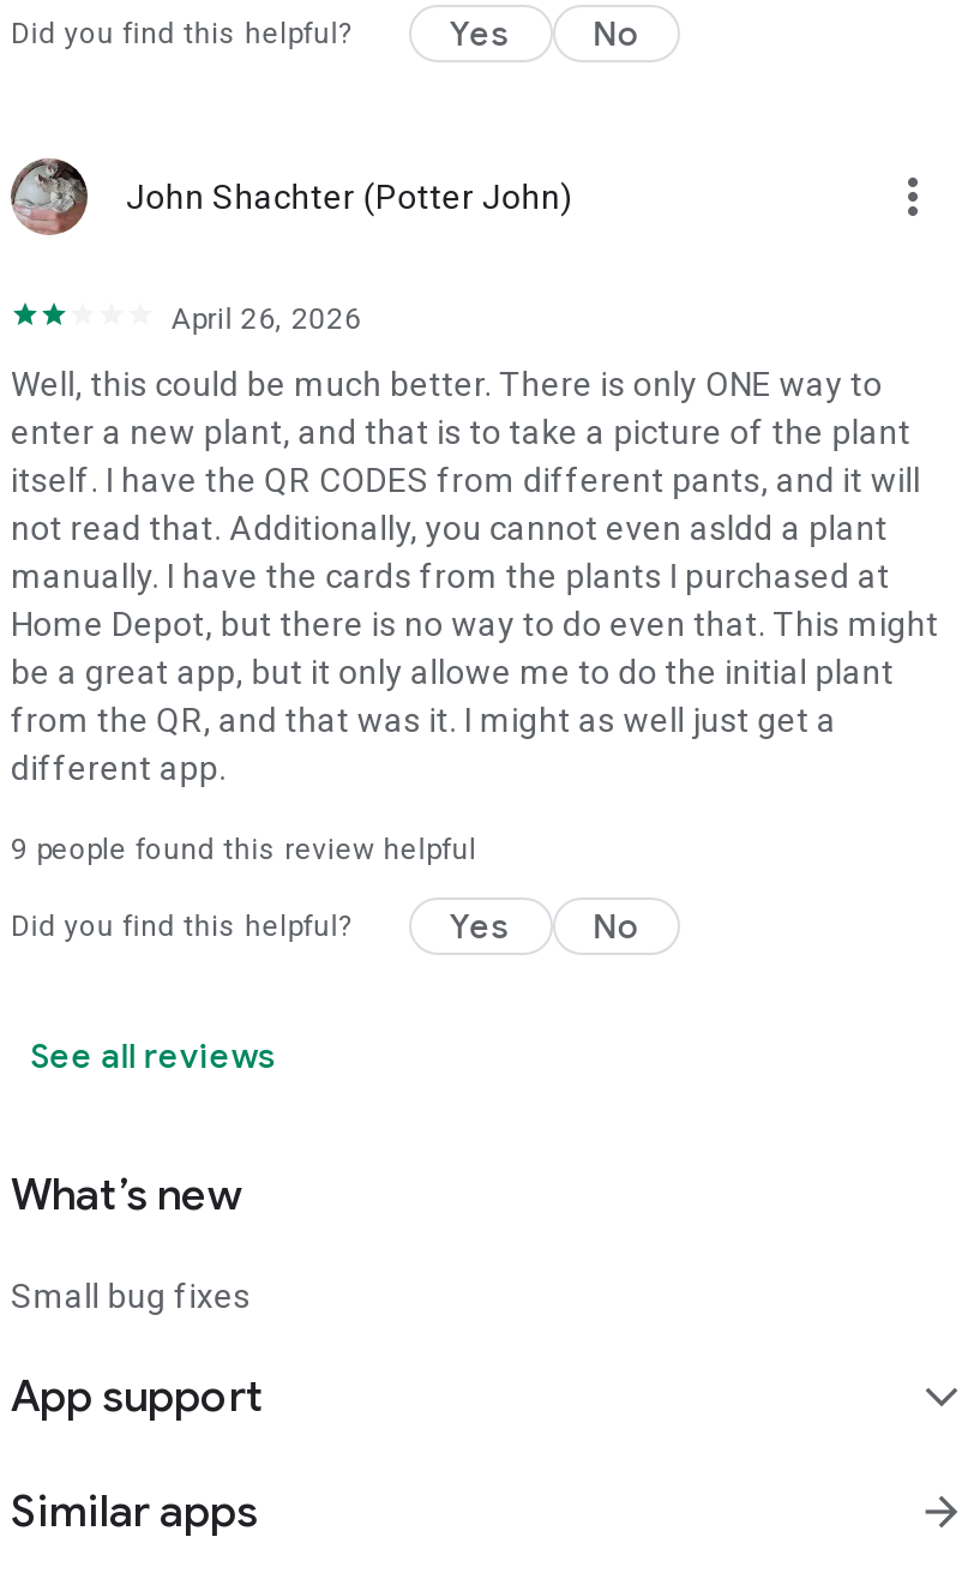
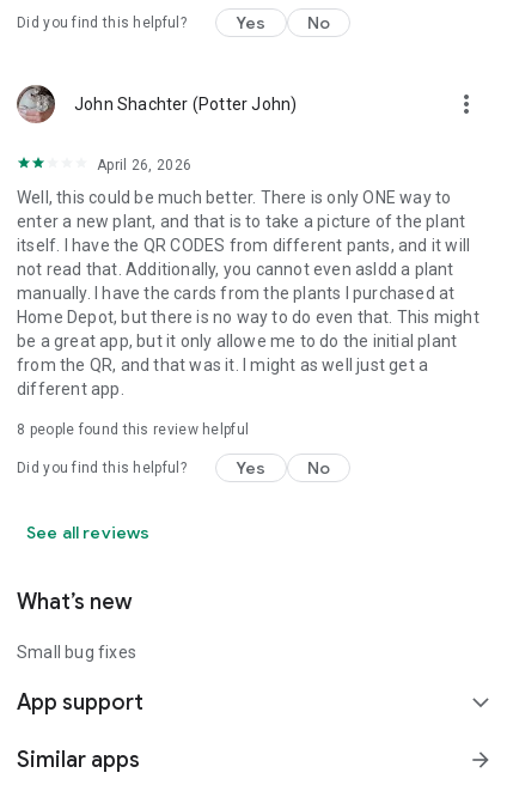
- 9 people found this review helpful
+ 8 people found this review helpful
